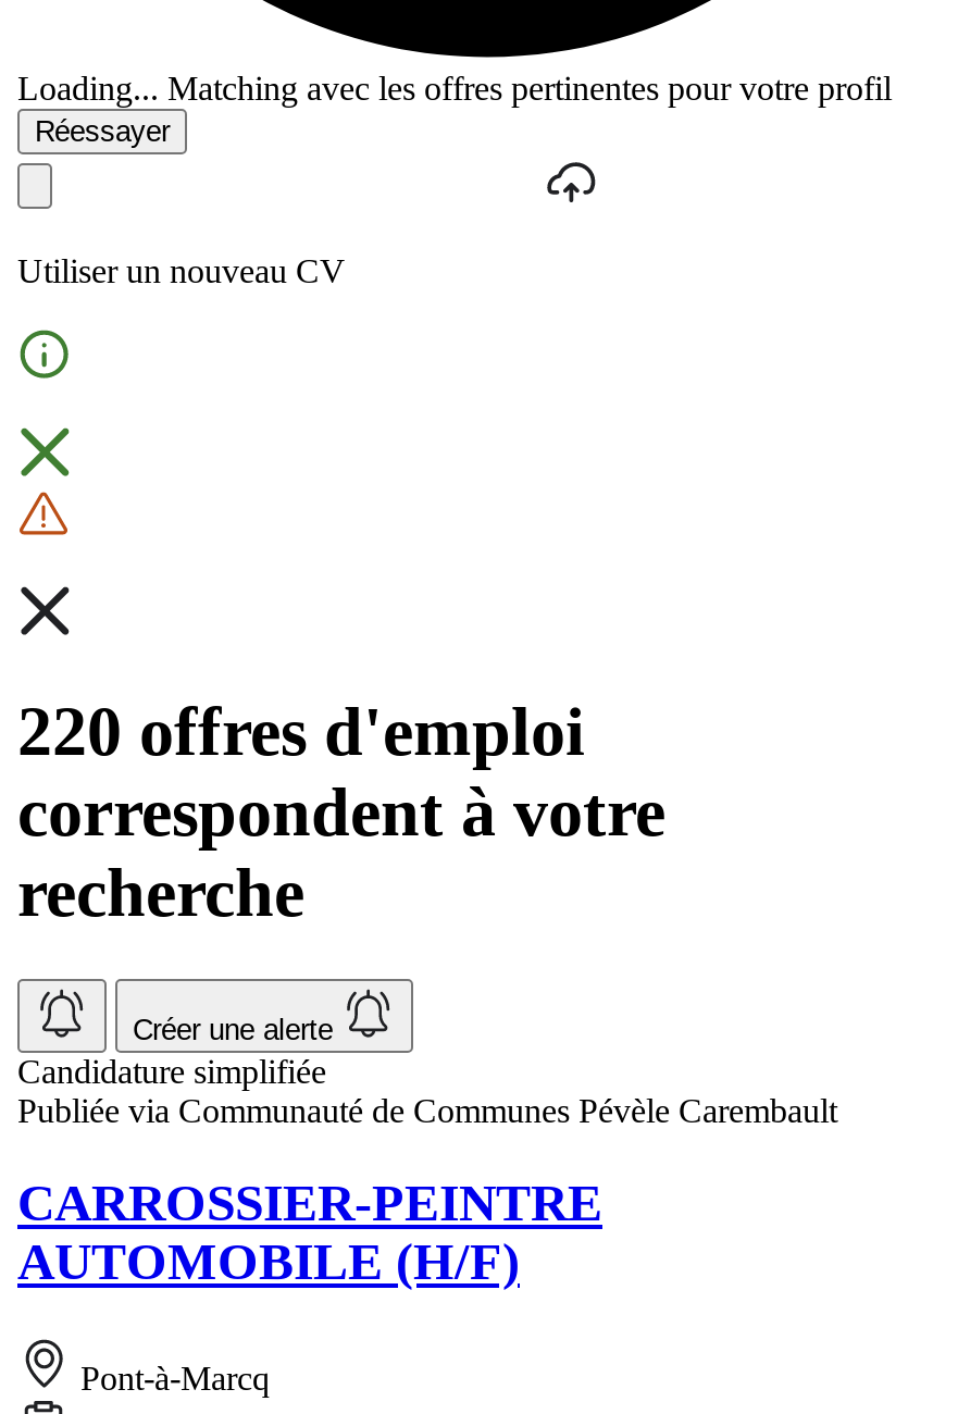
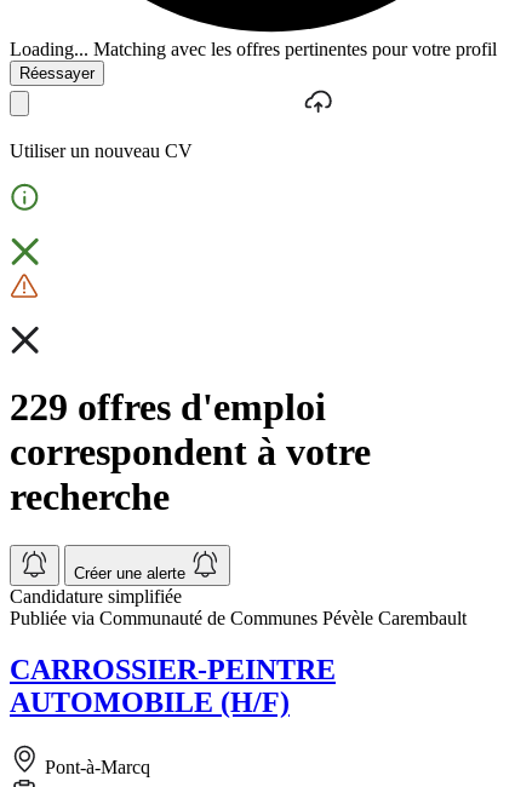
- 220 offres d'emploi
+ 229 offres d'emploi
